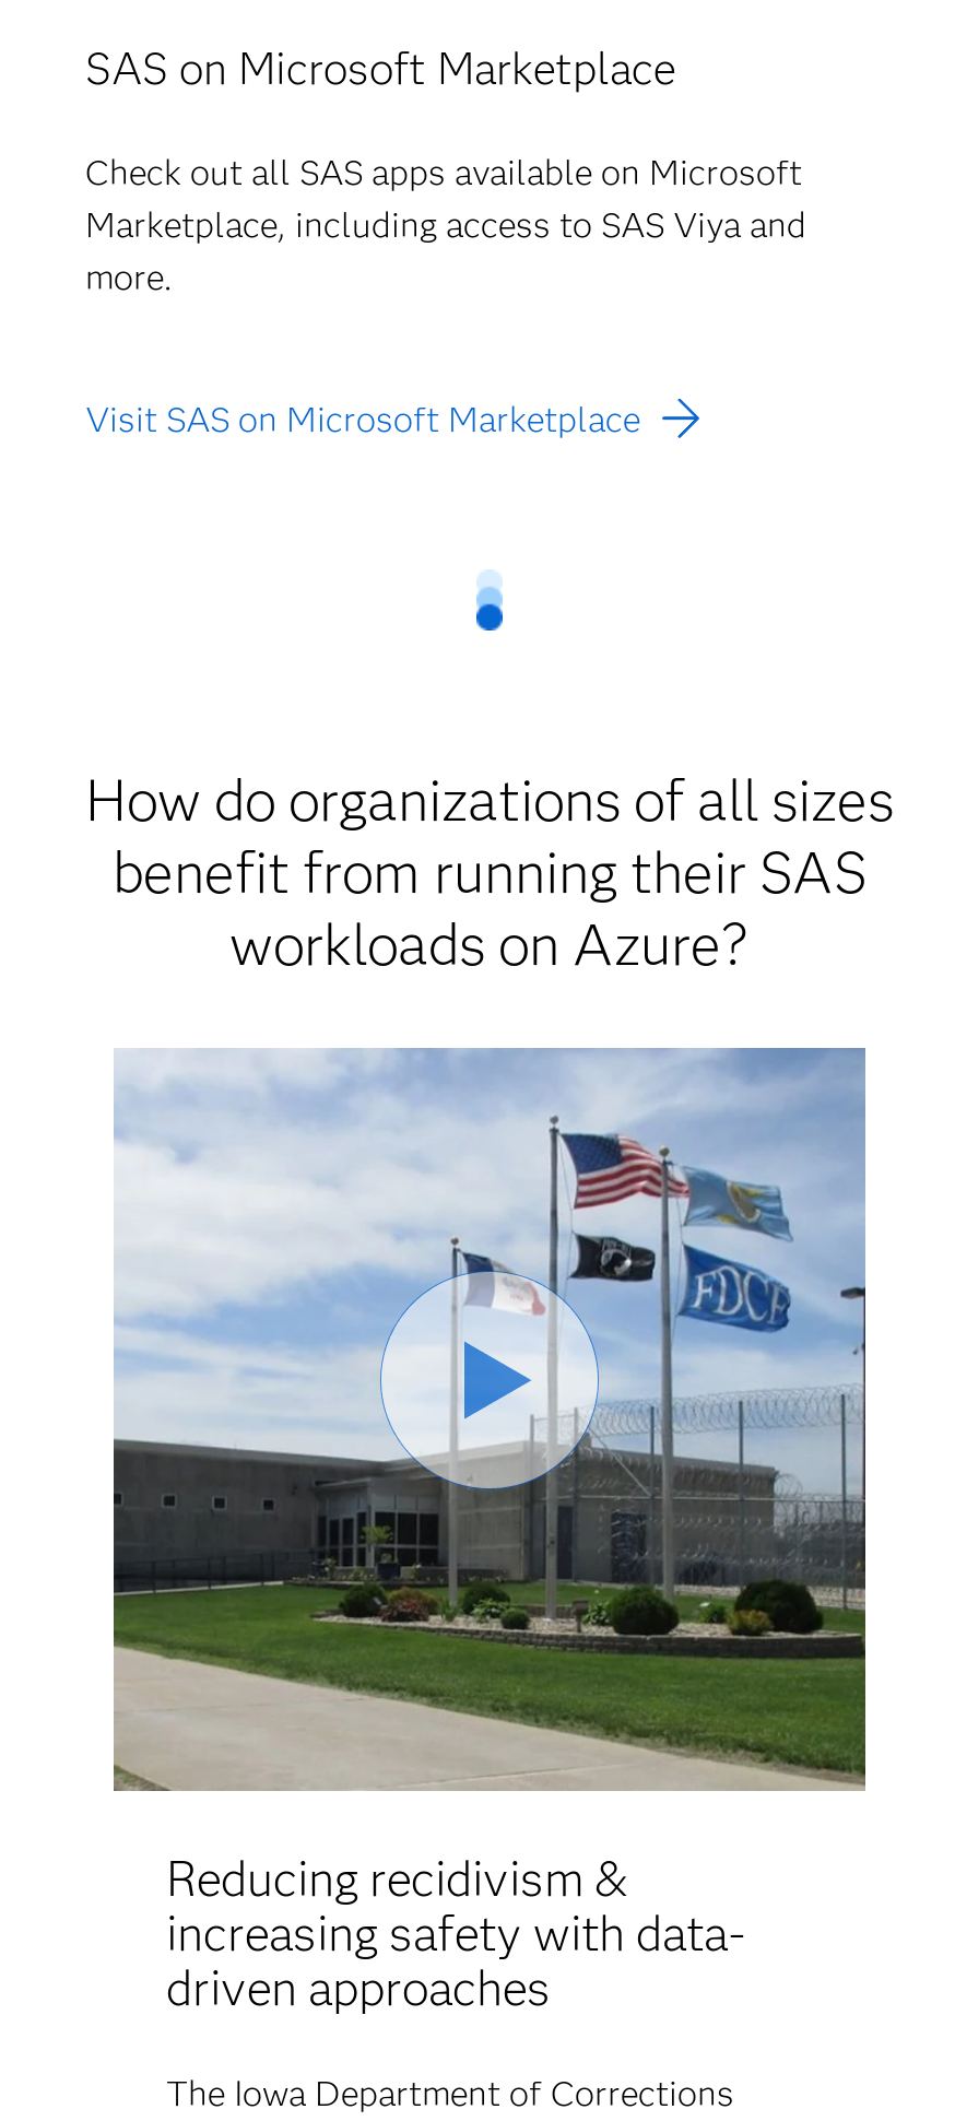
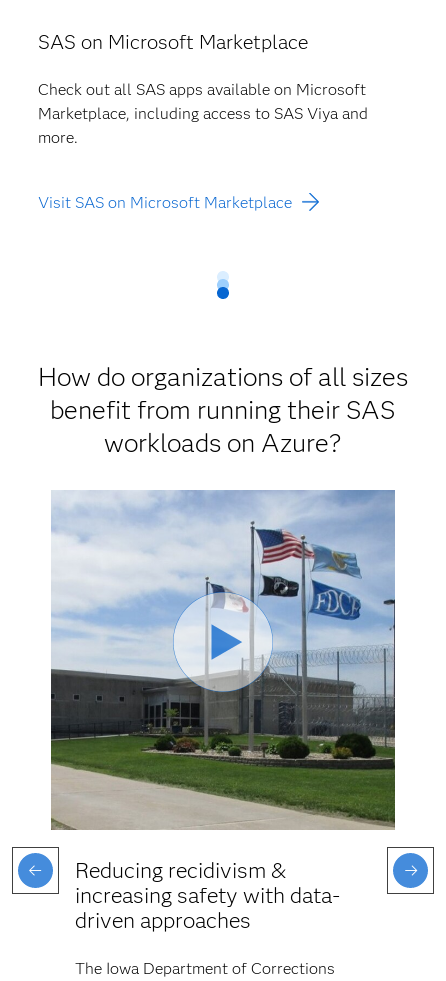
+ [image]

+ [image]
